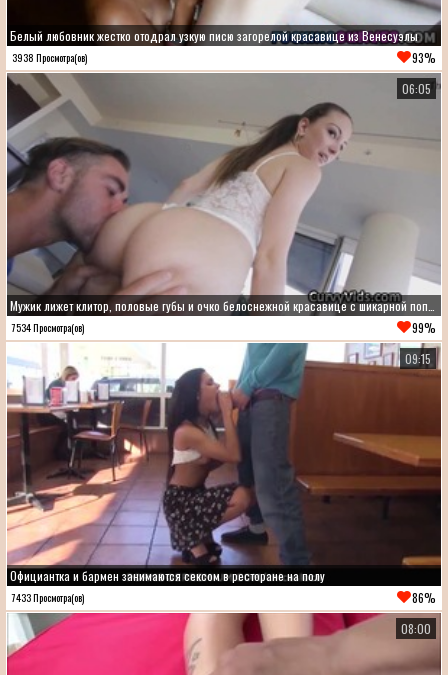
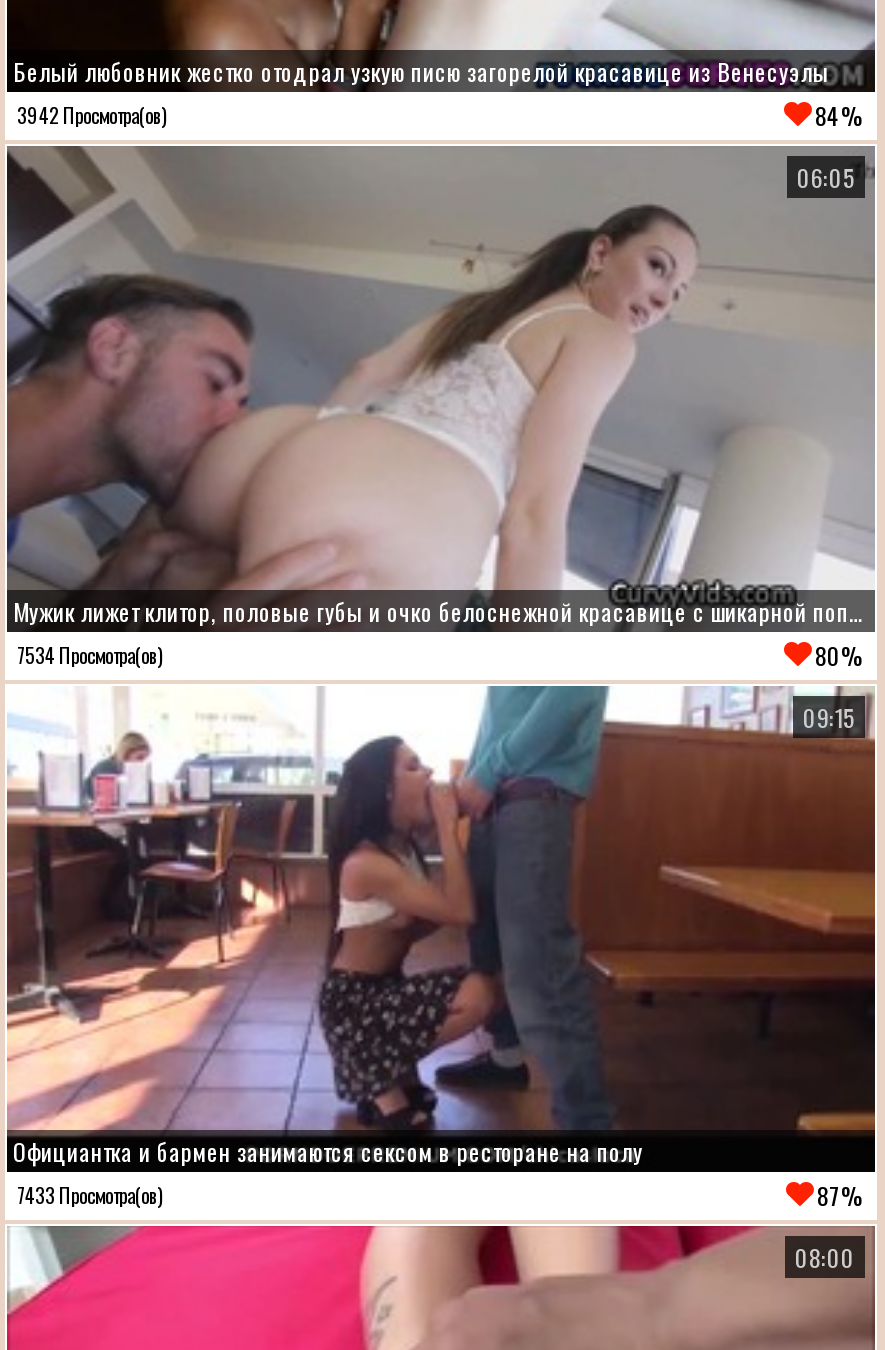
- 3938 Просмотра(ов)
+ 3942 Просмотра(ов)

- 93%
+ 84%

- 99%
+ 80%

- 86%
+ 87%
